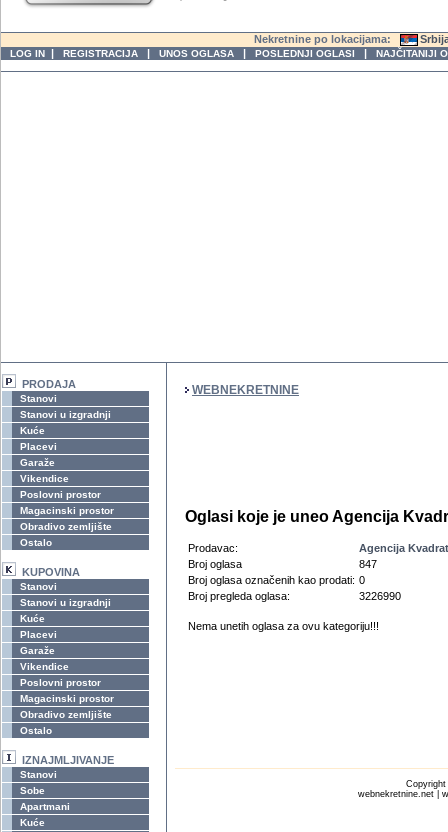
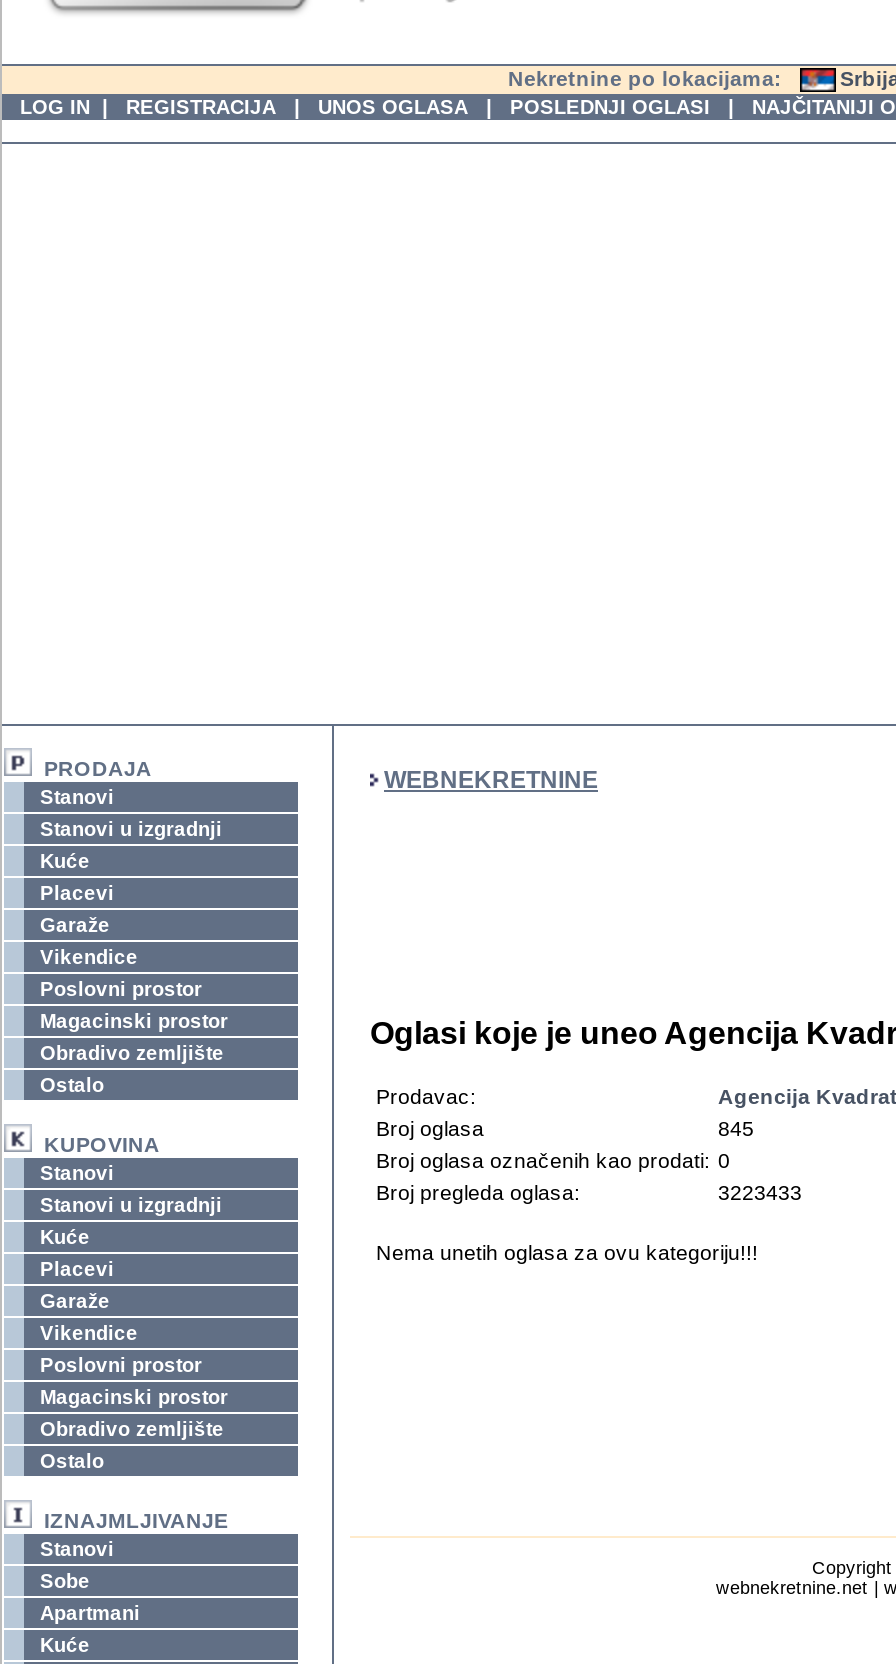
- 847
+ 845

- 3226990
+ 3223433
